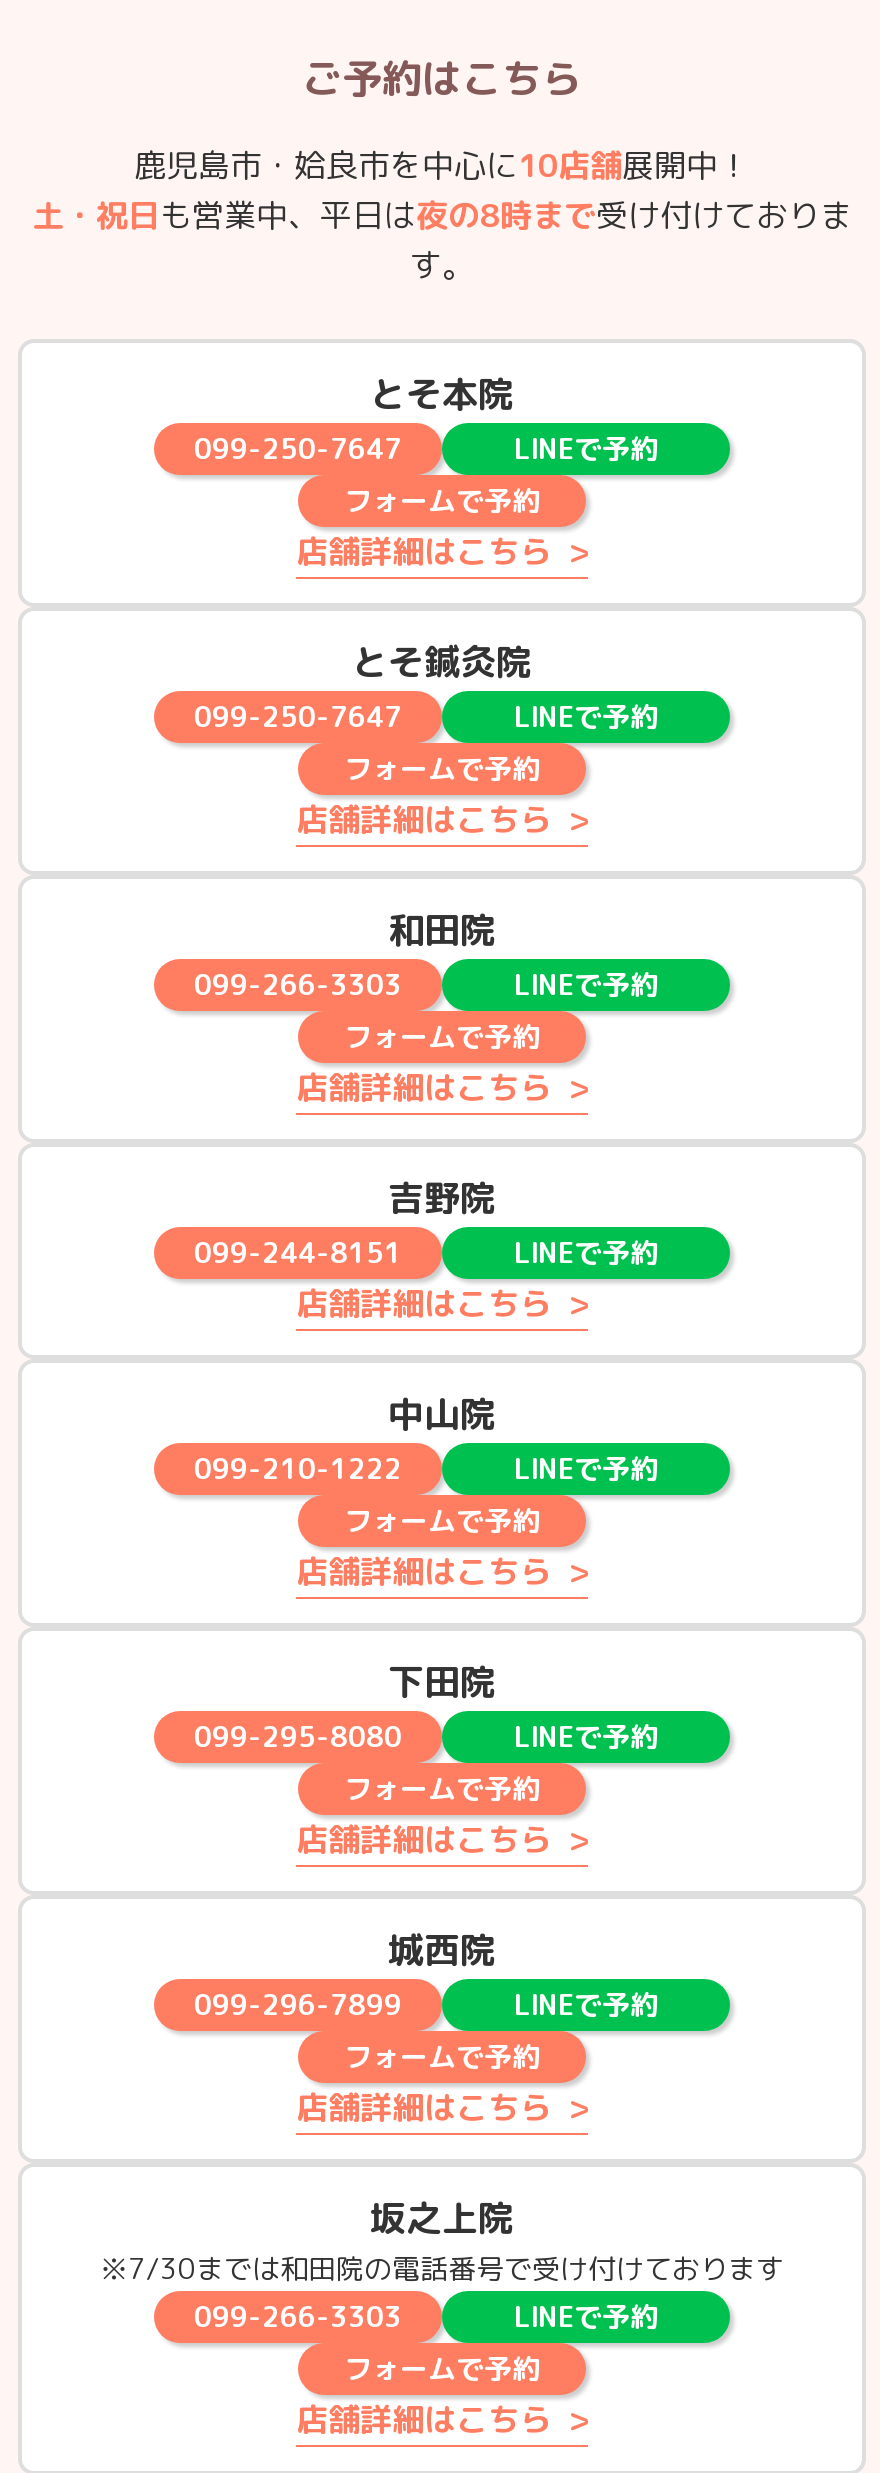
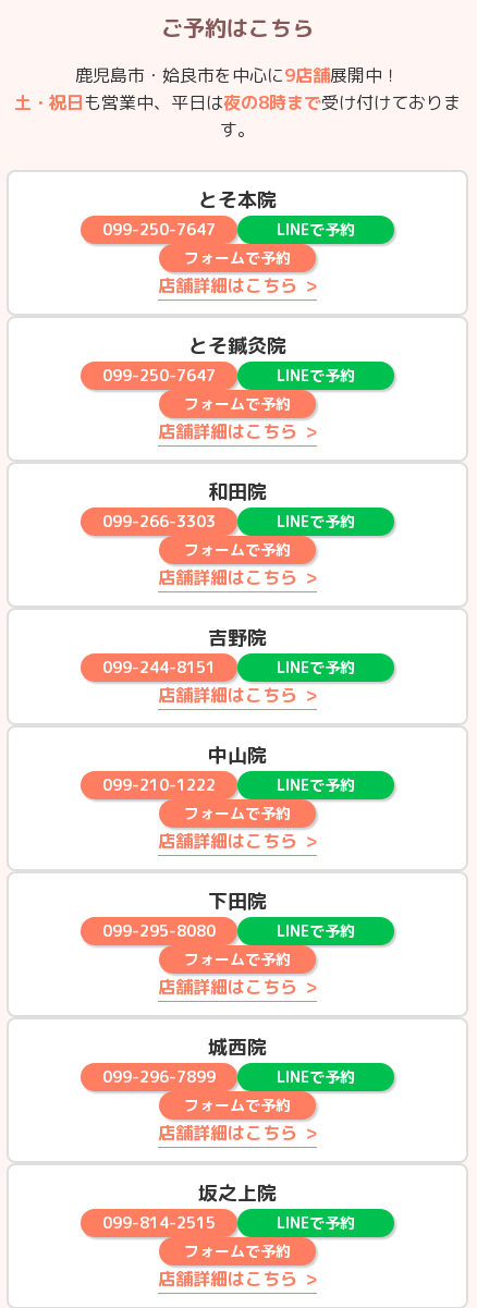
- 鹿児島市・姶良市を中心に10店舗展開中！
+ 鹿児島市・姶良市を中心に9店舗展開中！

- ※7/30までは和田院の電話番号で受け付けております
- 099-266-3303
+ 099-814-2515
